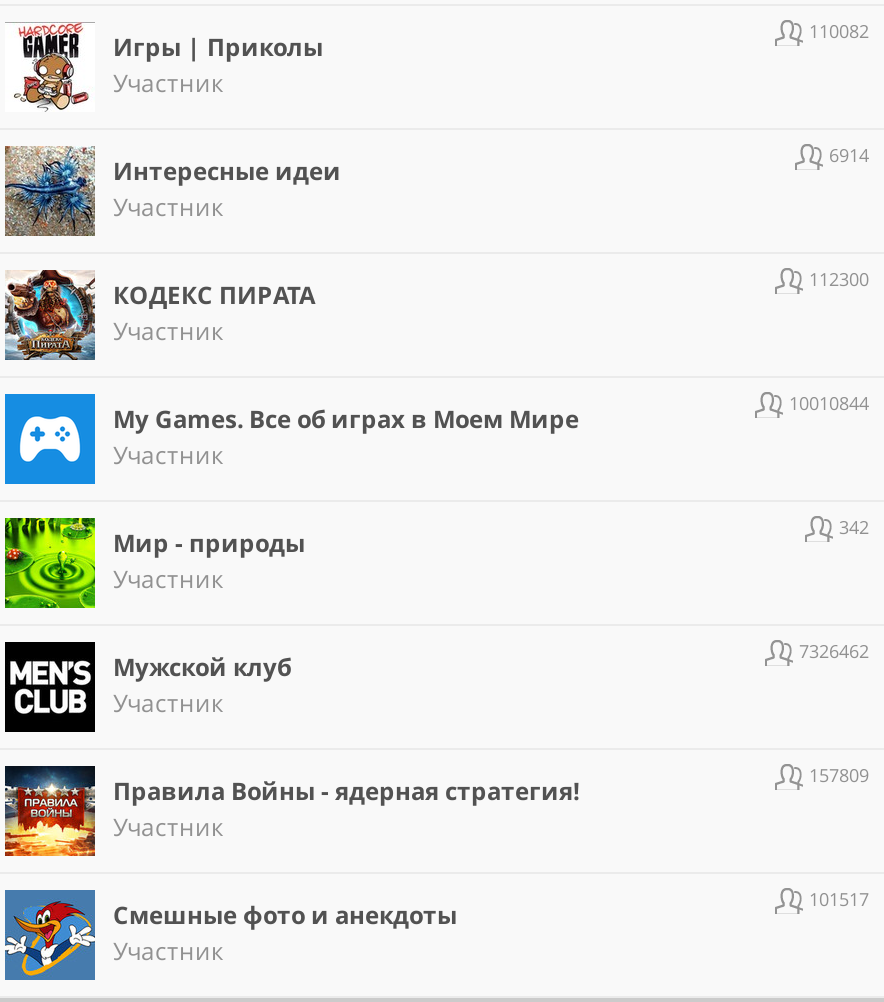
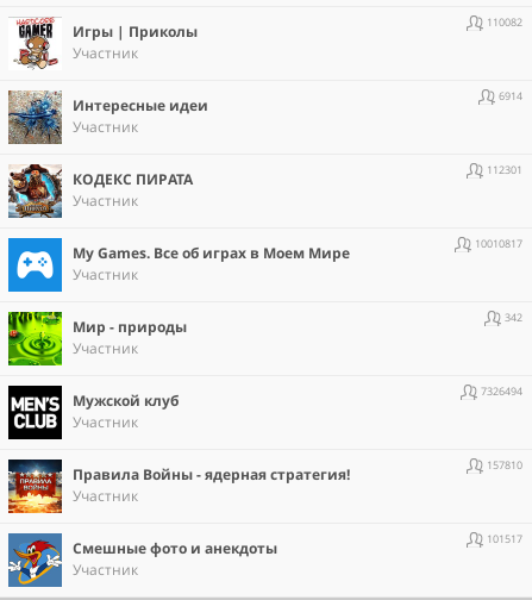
- 112300
+ 112301

- 10010844
+ 10010817

- 7326462
+ 7326494

- 157809
+ 157810
